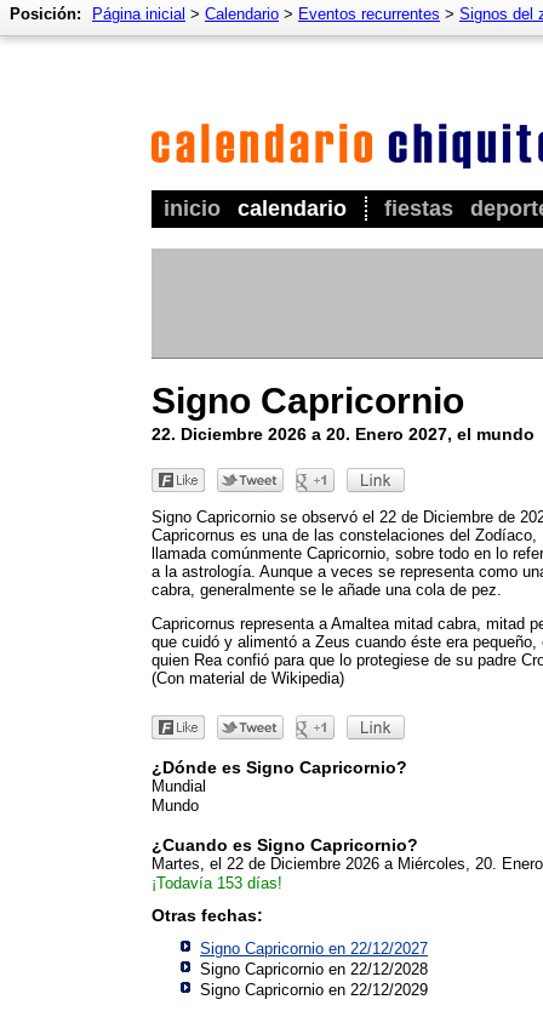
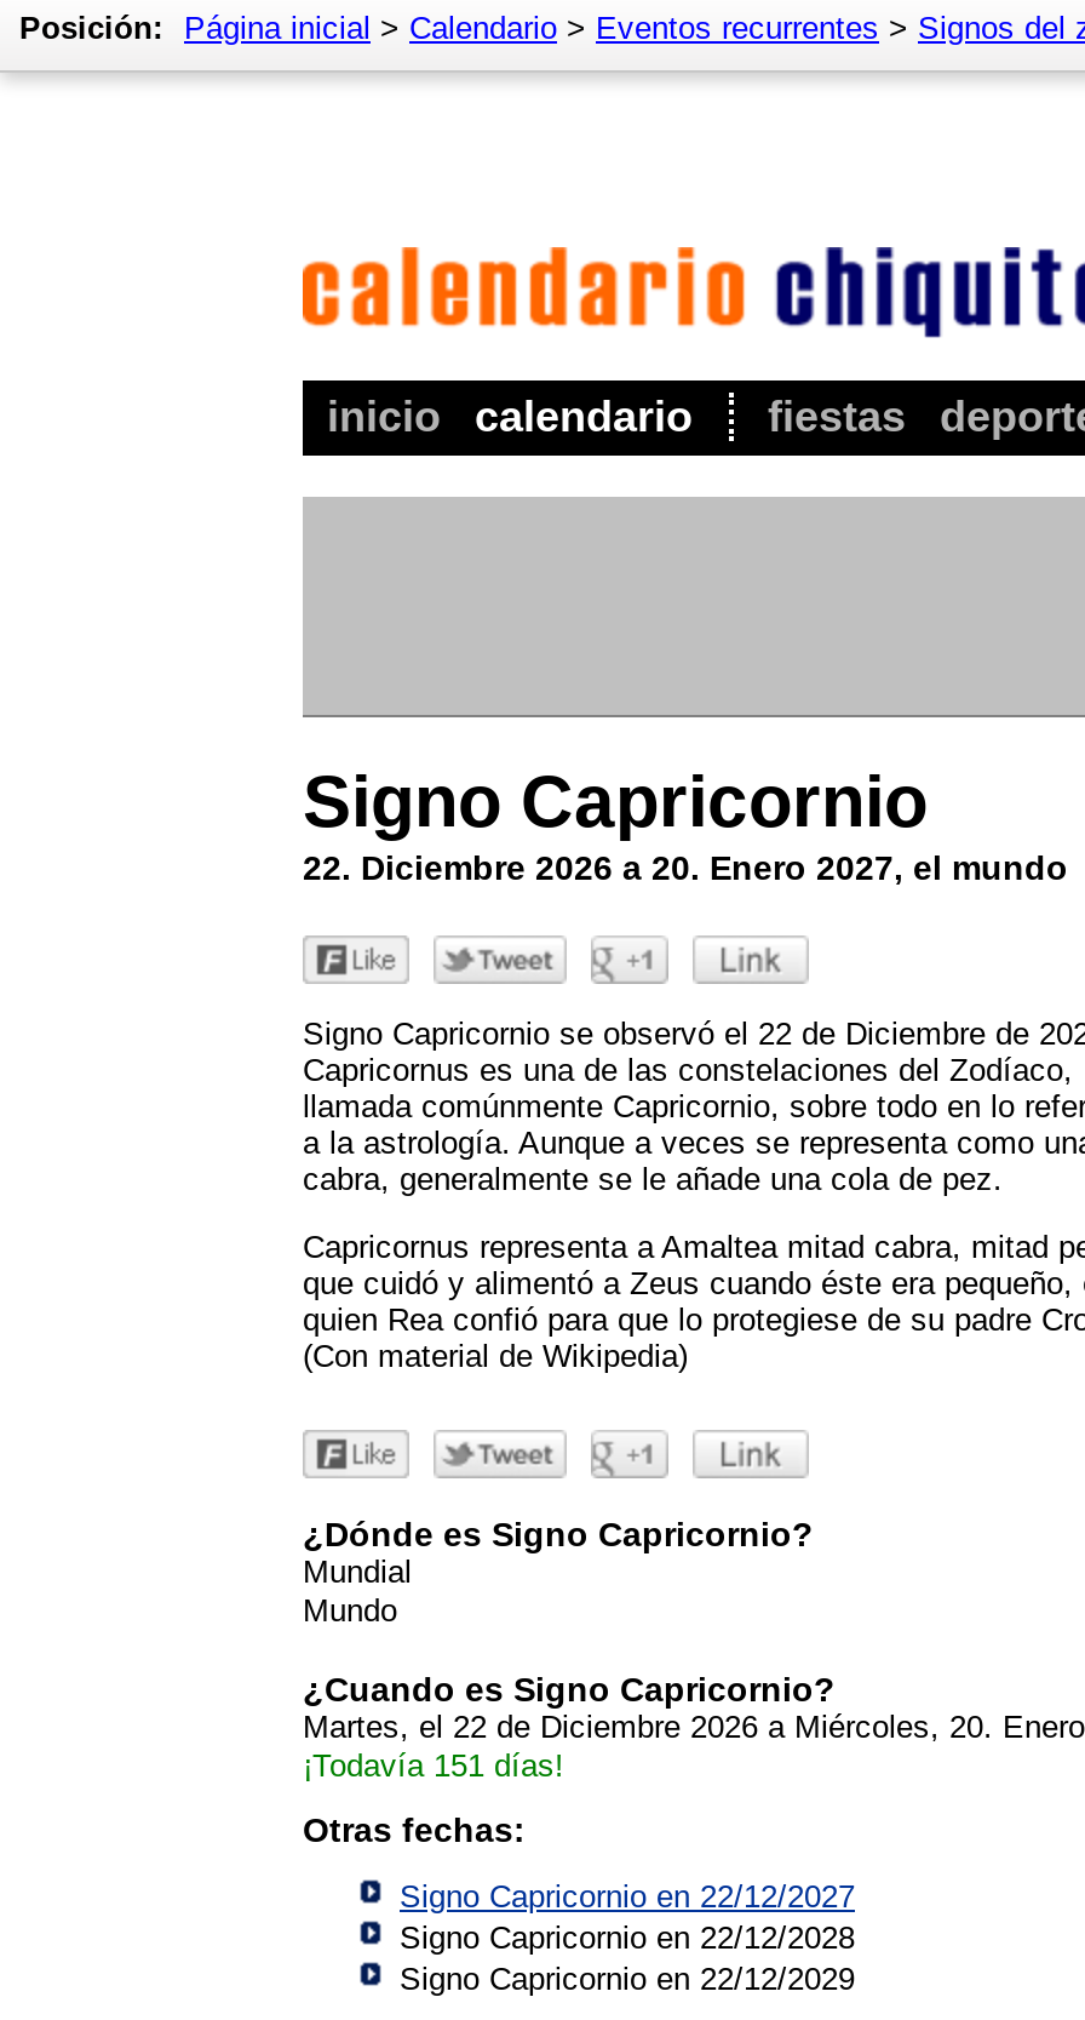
- ¡Todavía 153 días!
+ ¡Todavía 151 días!
